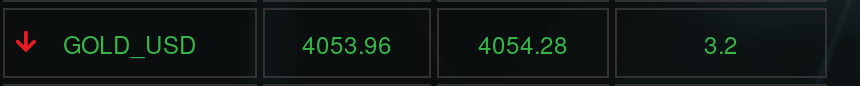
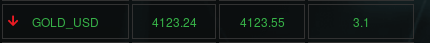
- 4053.96
+ 4123.24

- 4054.28
+ 4123.55

- 3.2
+ 3.1
